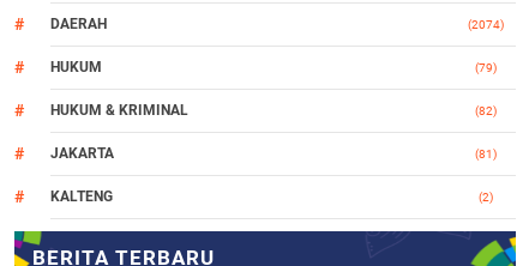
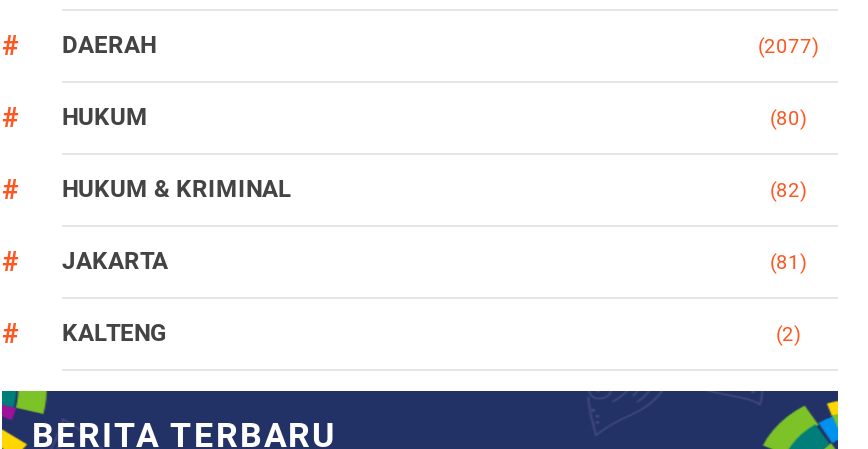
- (2074)
+ (2077)

- (79)
+ (80)
